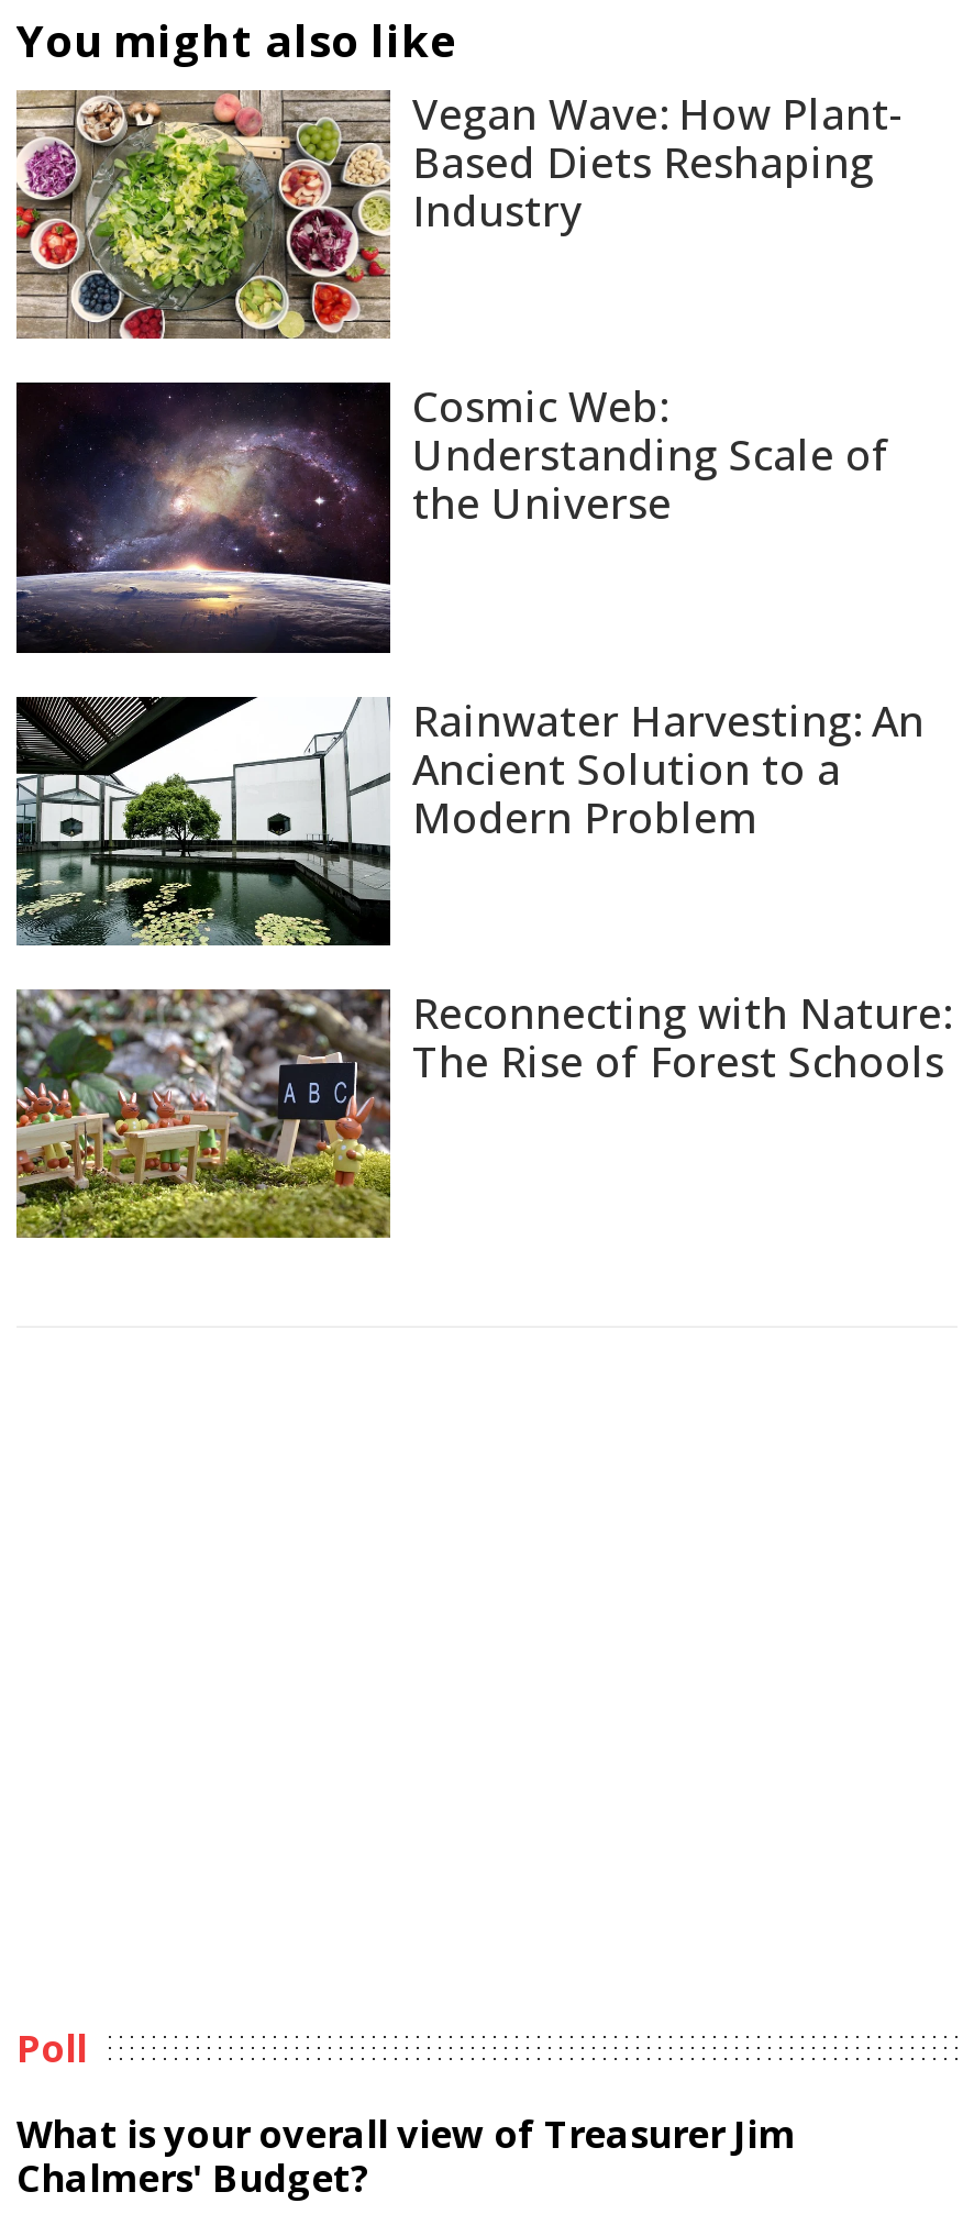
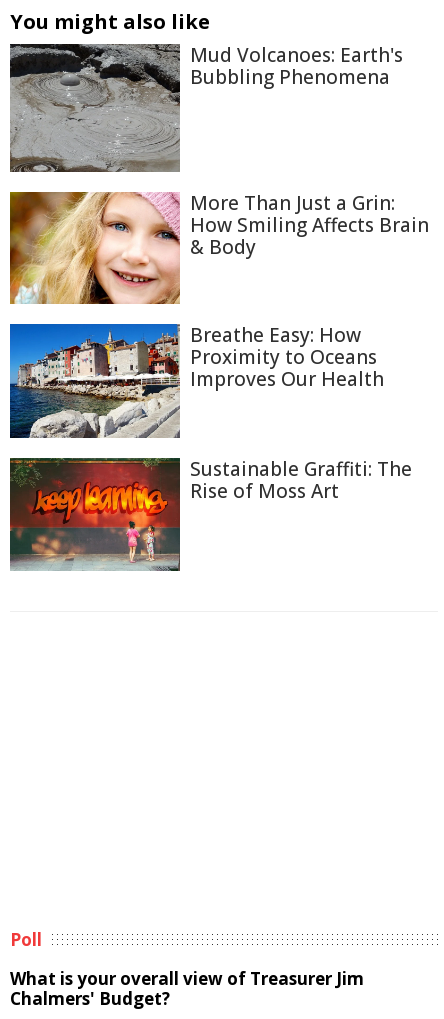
- [image]
- Vegan Wave: How Plant-
- Based Diets Reshaping
- Industry
+ [image]
+ Mud Volcanoes: Earth's
+ Bubbling Phenomena

- [image]
- Cosmic Web:
- Understanding Scale of
- the Universe
+ [image]
+ More Than Just a Grin:
+ How Smiling Affects Brain
+ & Body

- [image]
- Rainwater Harvesting: An
- Ancient Solution to a
- Modern Problem
+ [image]
+ Breathe Easy: How
+ Proximity to Oceans
+ Improves Our Health

- [image]
- Reconnecting with Nature:
- The Rise of Forest Schools
+ [image]
+ Sustainable Graffiti: The
+ Rise of Moss Art
